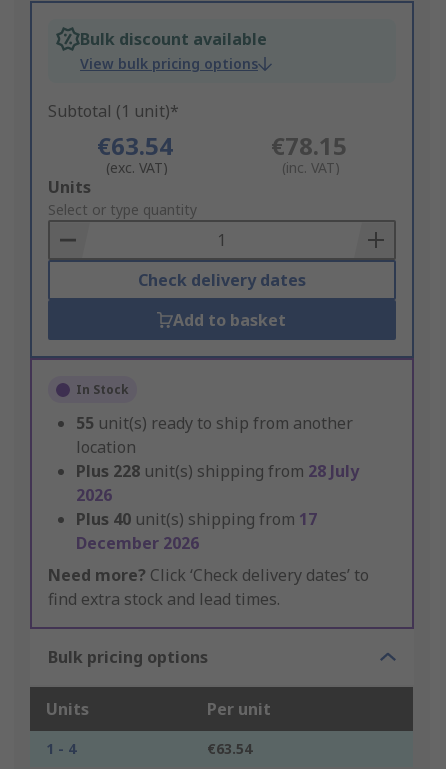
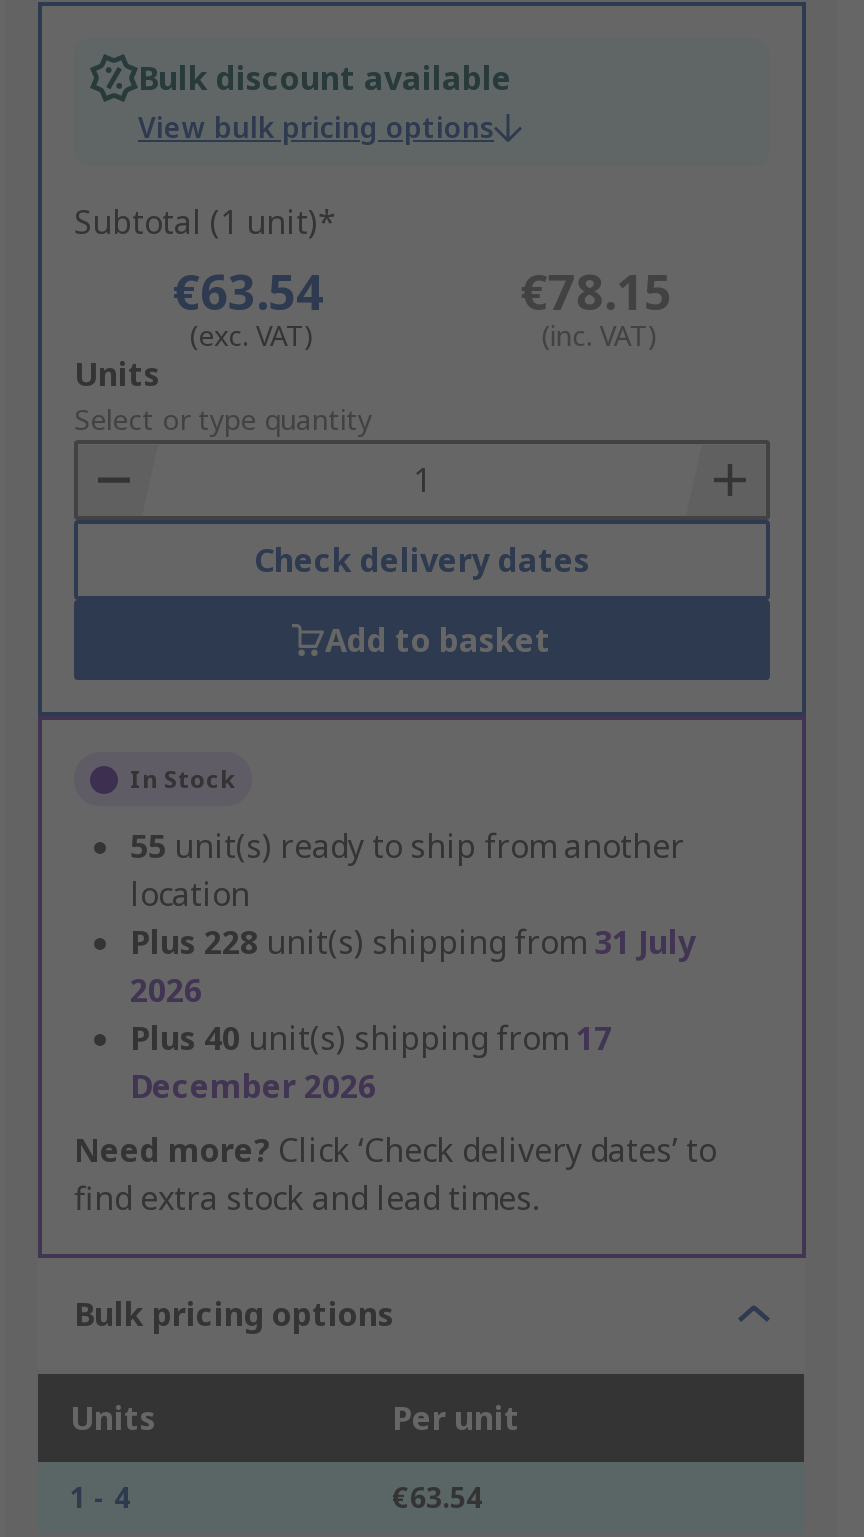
- Plus 228 unit(s) shipping from 28 July
+ Plus 228 unit(s) shipping from 31 July
